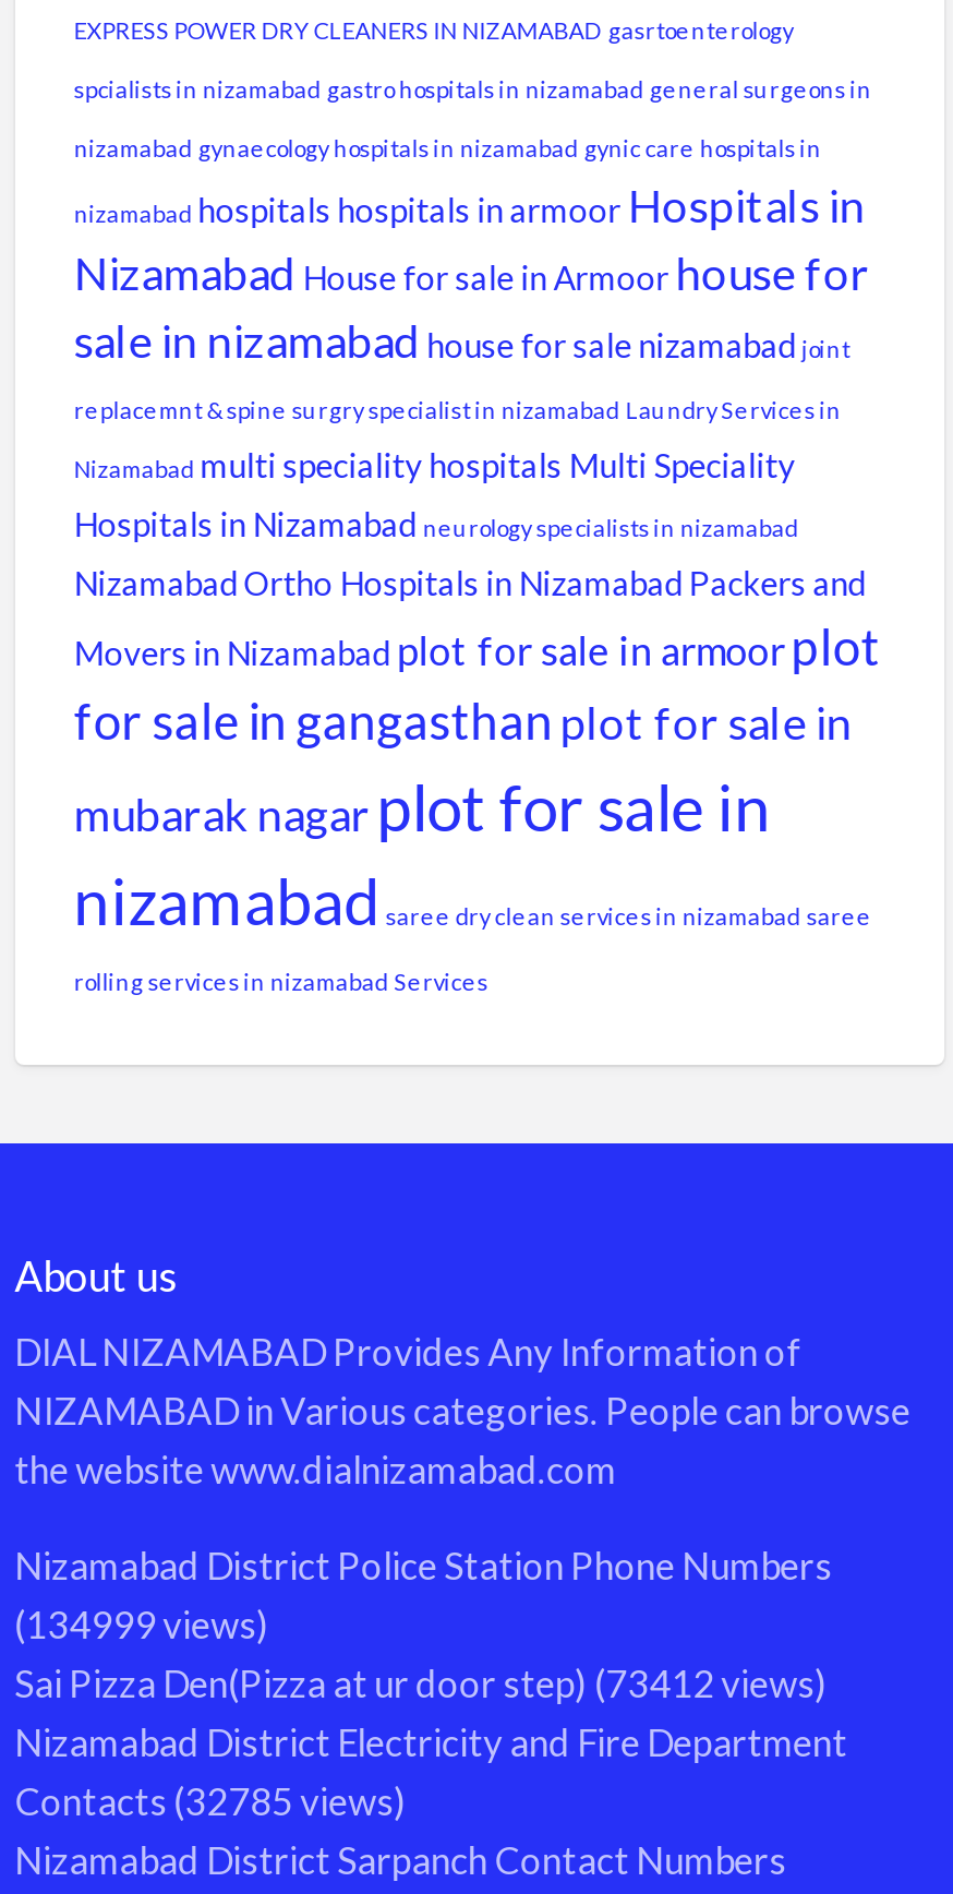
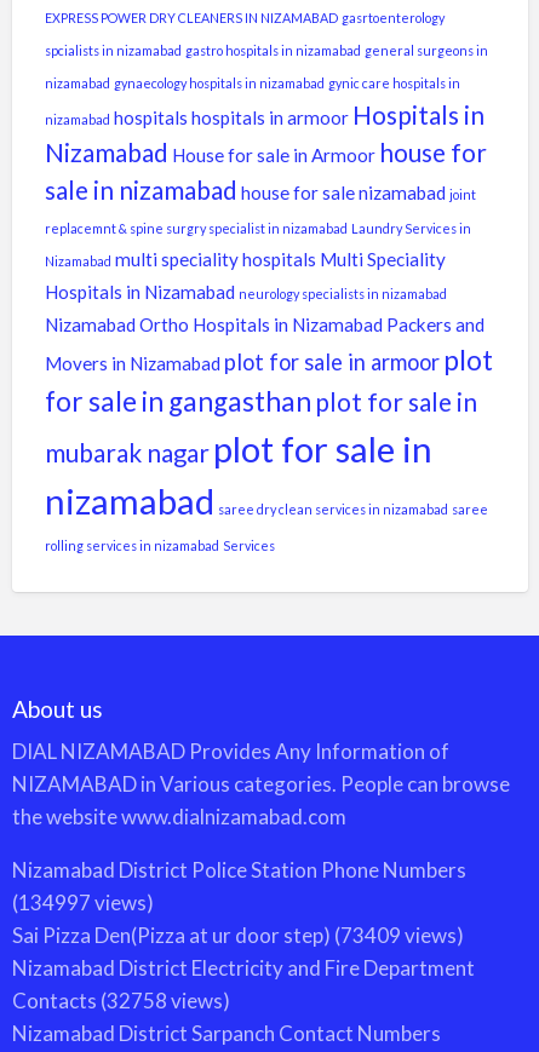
- (134999 views)
+ (134997 views)

- Sai Pizza Den(Pizza at ur door step) (73412 views)
+ Sai Pizza Den(Pizza at ur door step) (73409 views)

- Contacts (32785 views)
+ Contacts (32758 views)
